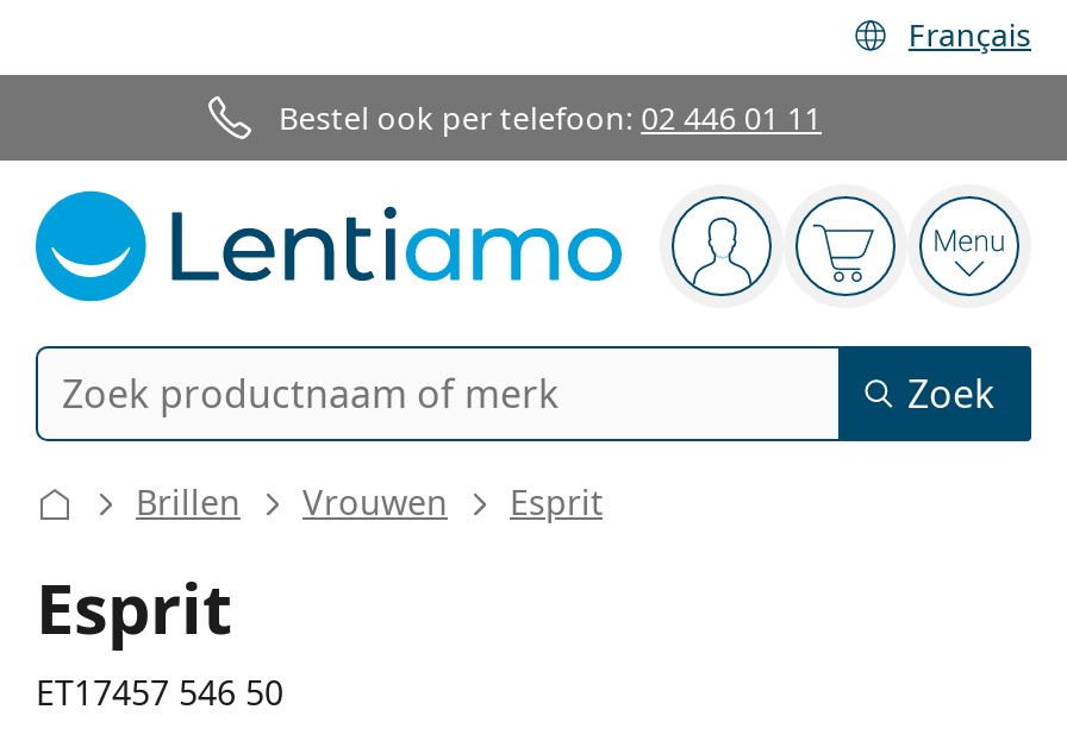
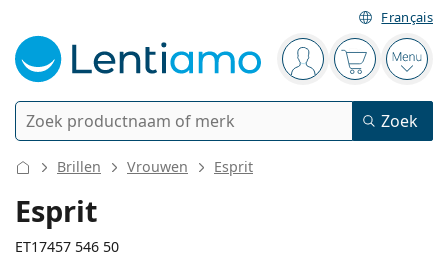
- Bestel ook per telefoon: 02 446 01 11
